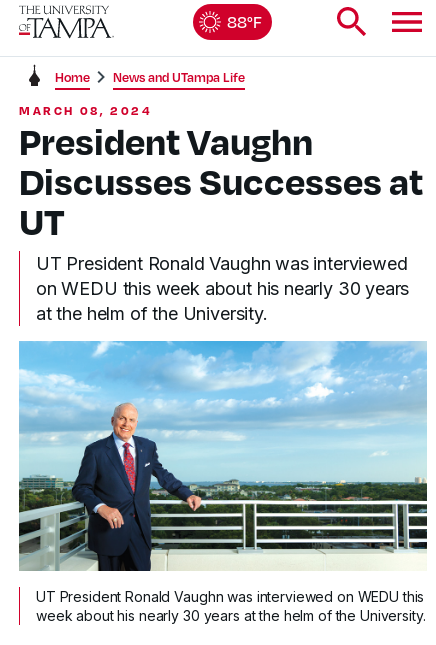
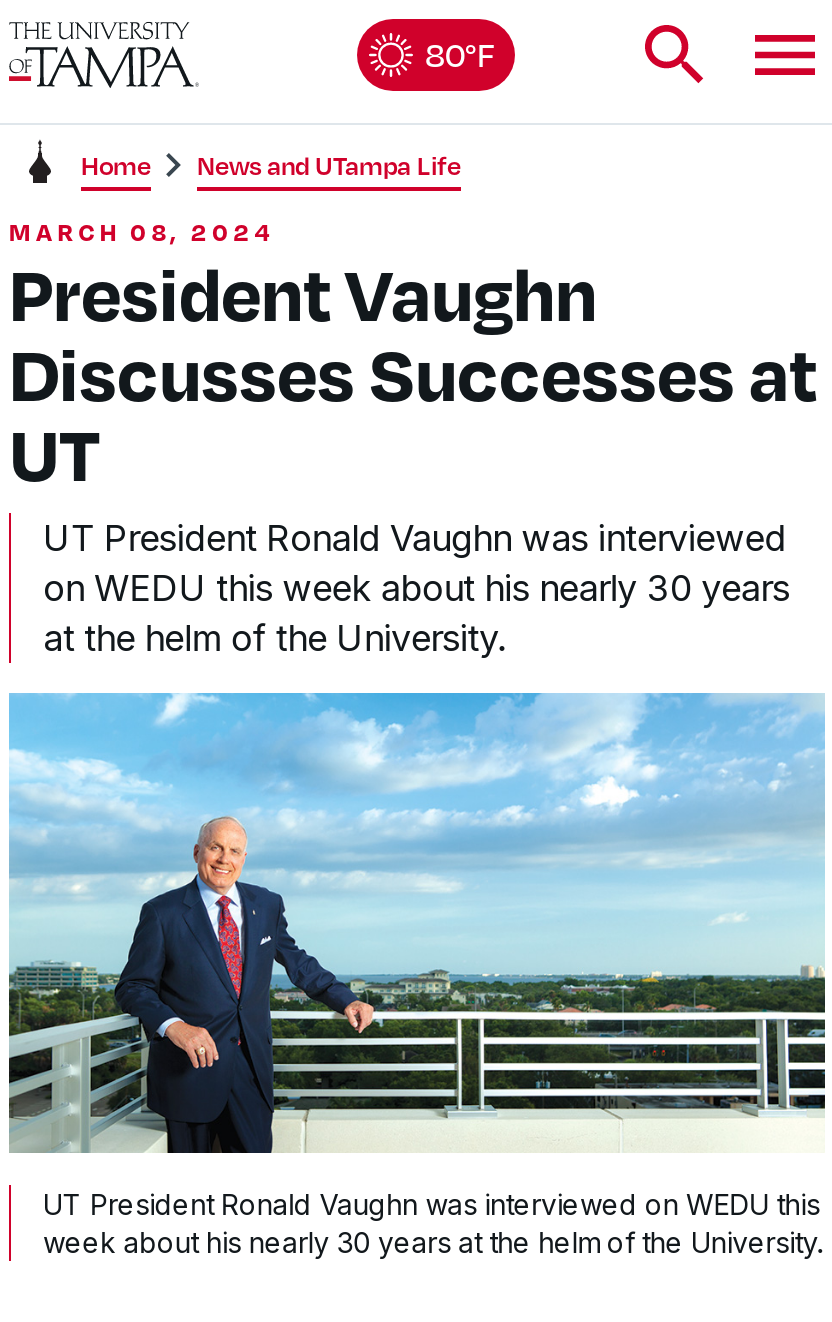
- 88°F
+ 80°F
